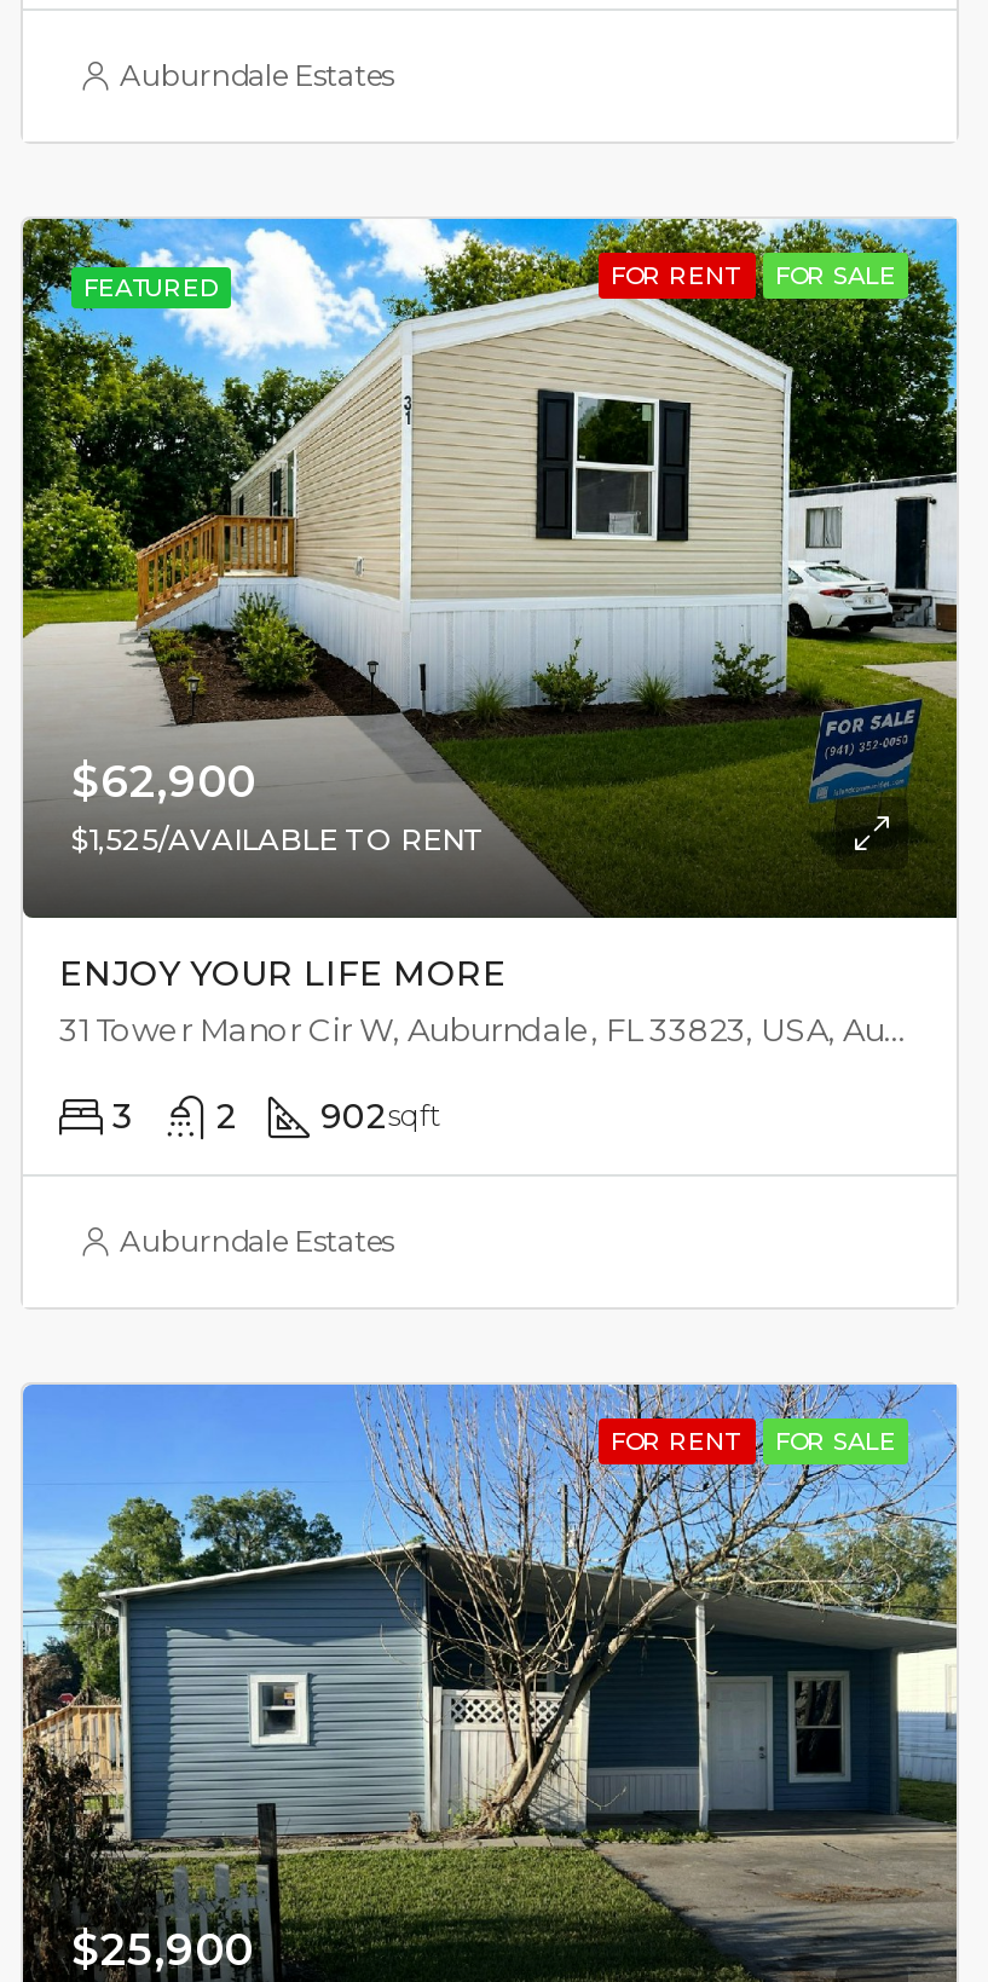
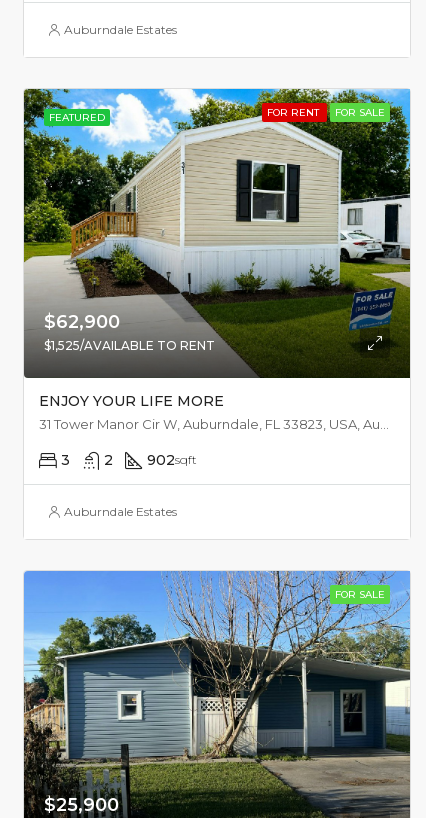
- FOR RENT
